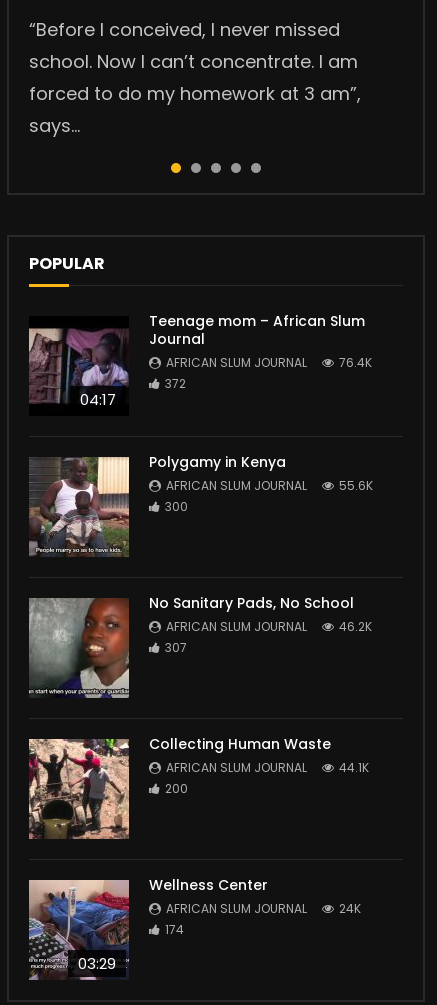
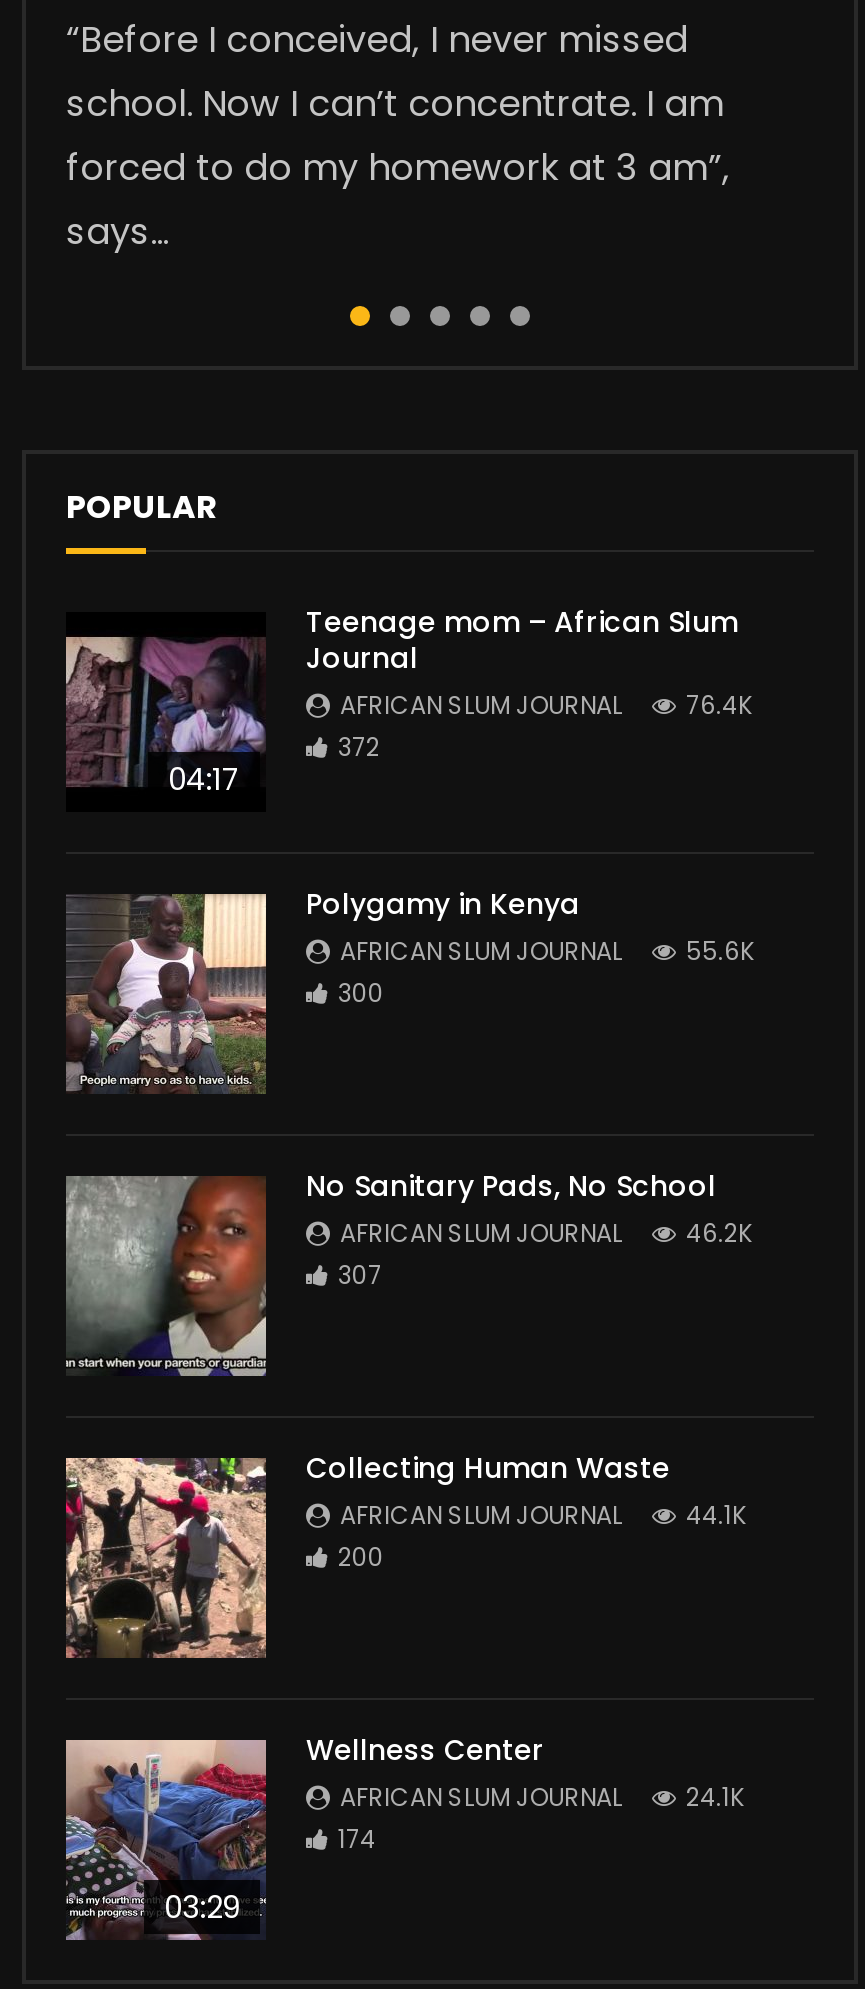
- AFRICAN SLUM JOURNAL 24K
+ AFRICAN SLUM JOURNAL 24.1K
